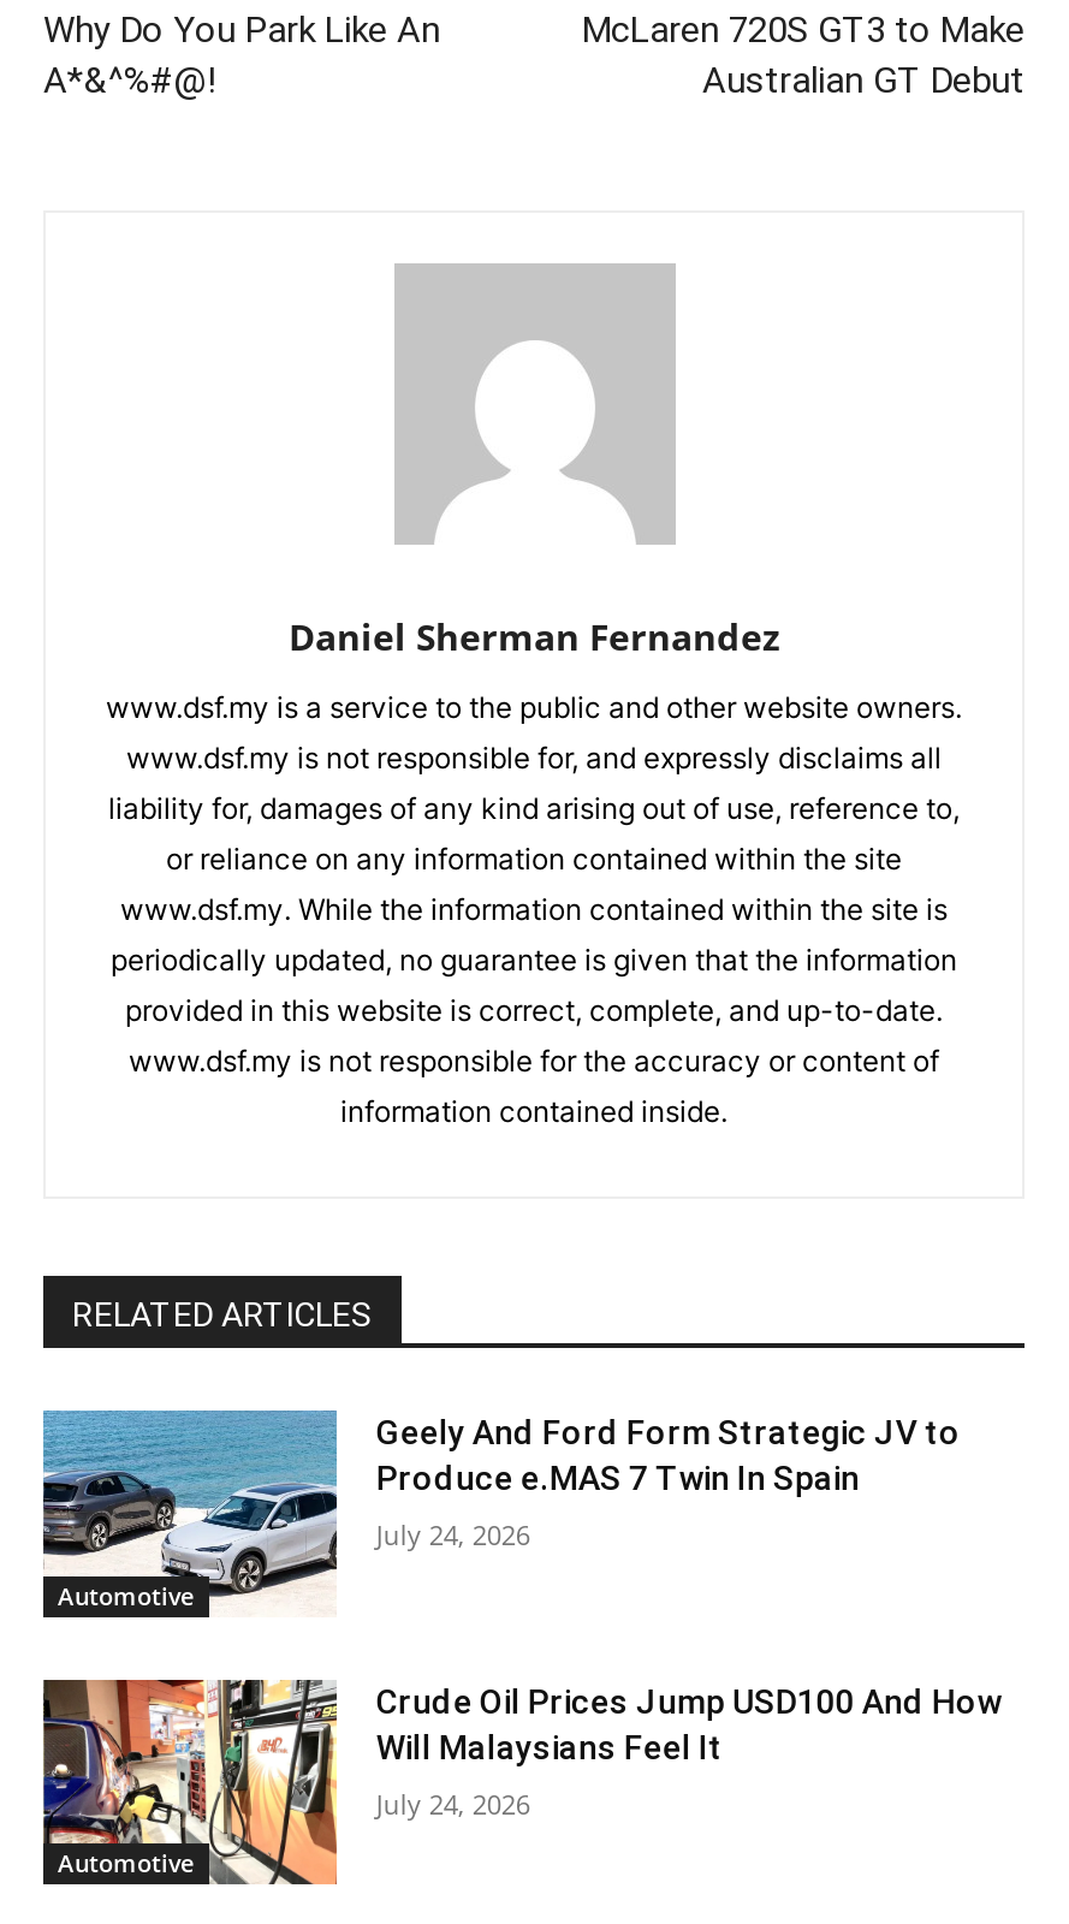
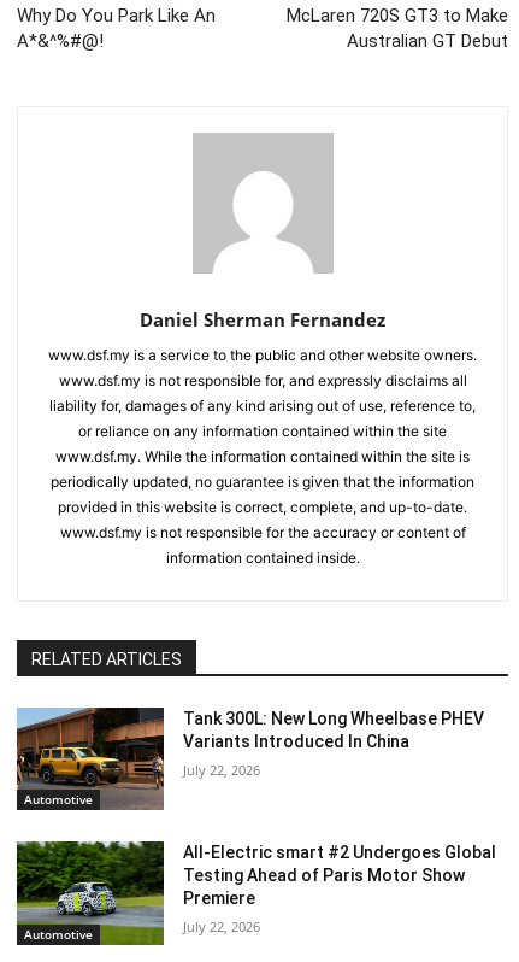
- [image]
- Geely And Ford Form Strategic JV to
- Produce e.MAS 7 Twin In Spain
+ [image]
+ Tank 300L: New Long Wheelbase PHEV
+ Variants Introduced In China

- July 24, 2026
+ July 22, 2026

- [image]
- Crude Oil Prices Jump USD100 And How
- Will Malaysians Feel It
+ [image]
+ All-Electric smart #2 Undergoes Global
+ Testing Ahead of Paris Motor Show
+ Premiere

- July 24, 2026
+ July 22, 2026
